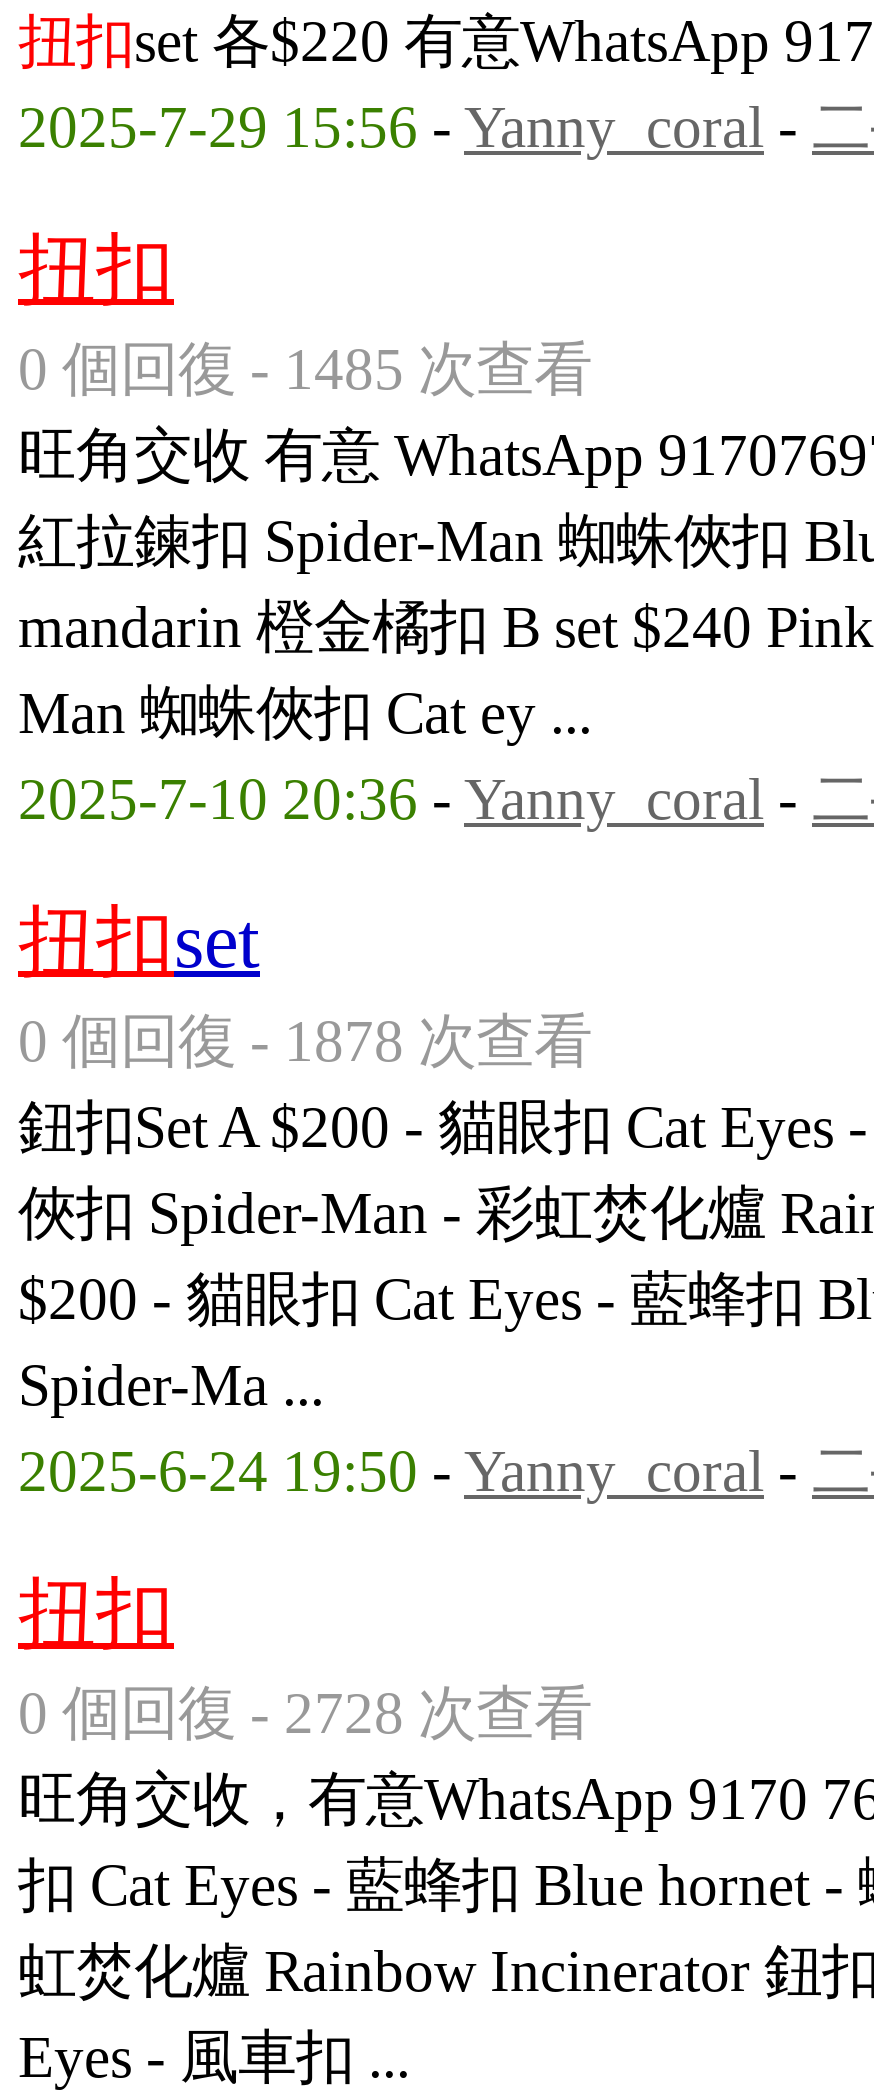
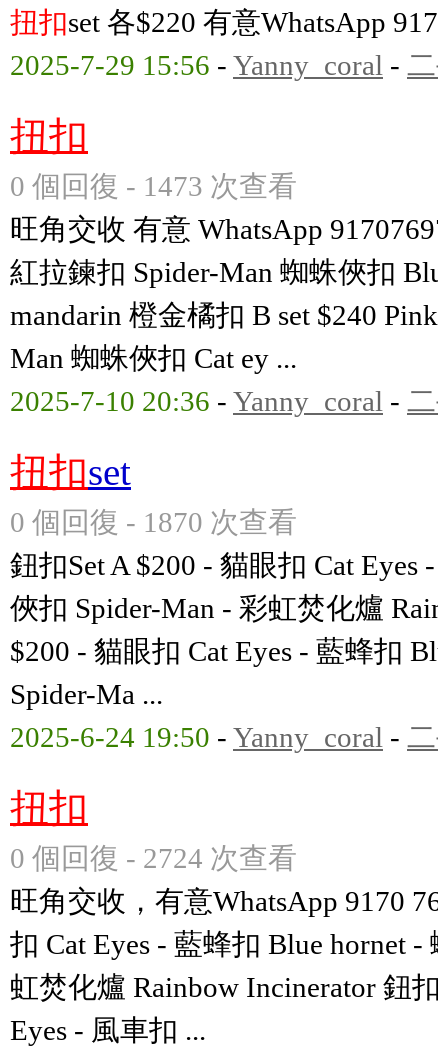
- 0 個回復 - 1485 次查看
+ 0 個回復 - 1473 次查看

- 0 個回復 - 1878 次查看
+ 0 個回復 - 1870 次查看

- 0 個回復 - 2728 次查看
+ 0 個回復 - 2724 次查看
